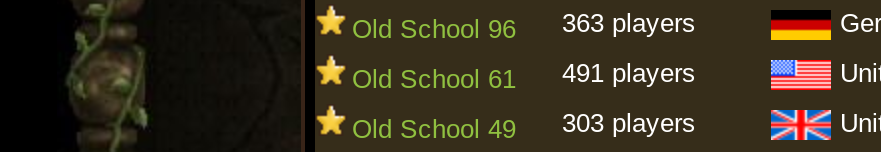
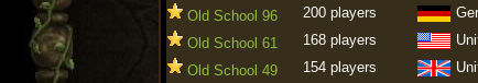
- Old School 96 363 players
+ Old School 96 200 players

- Old School 61 491 players
+ Old School 61 168 players

- Old School 49 303 players
+ Old School 49 154 players
